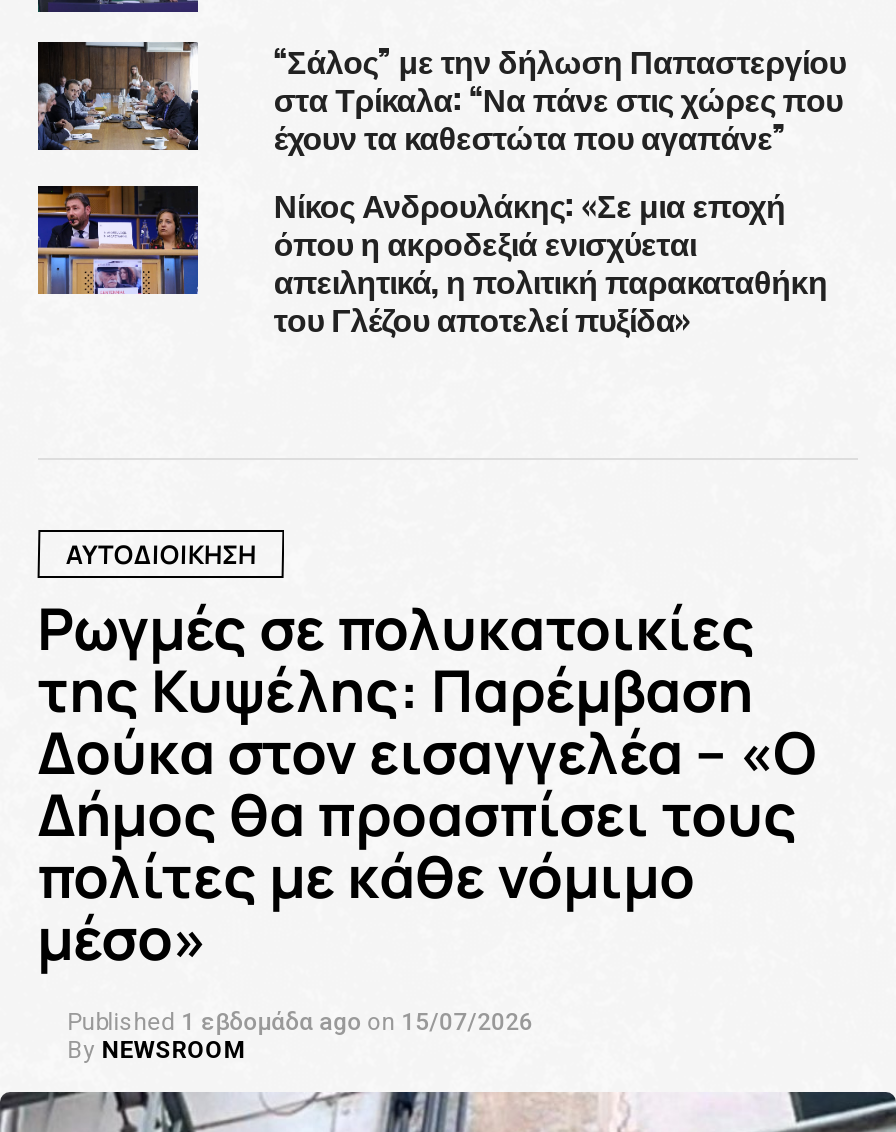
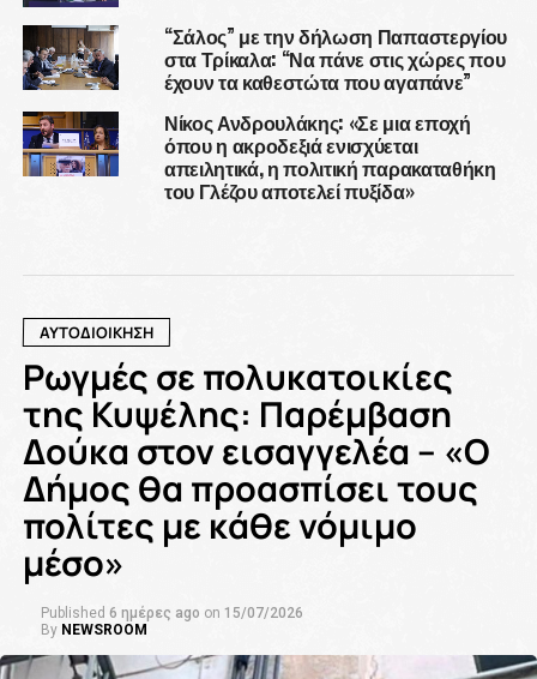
- Published 1 εβδομάδα ago on 15/07/2026
+ Published 6 ημέρες ago on 15/07/2026
